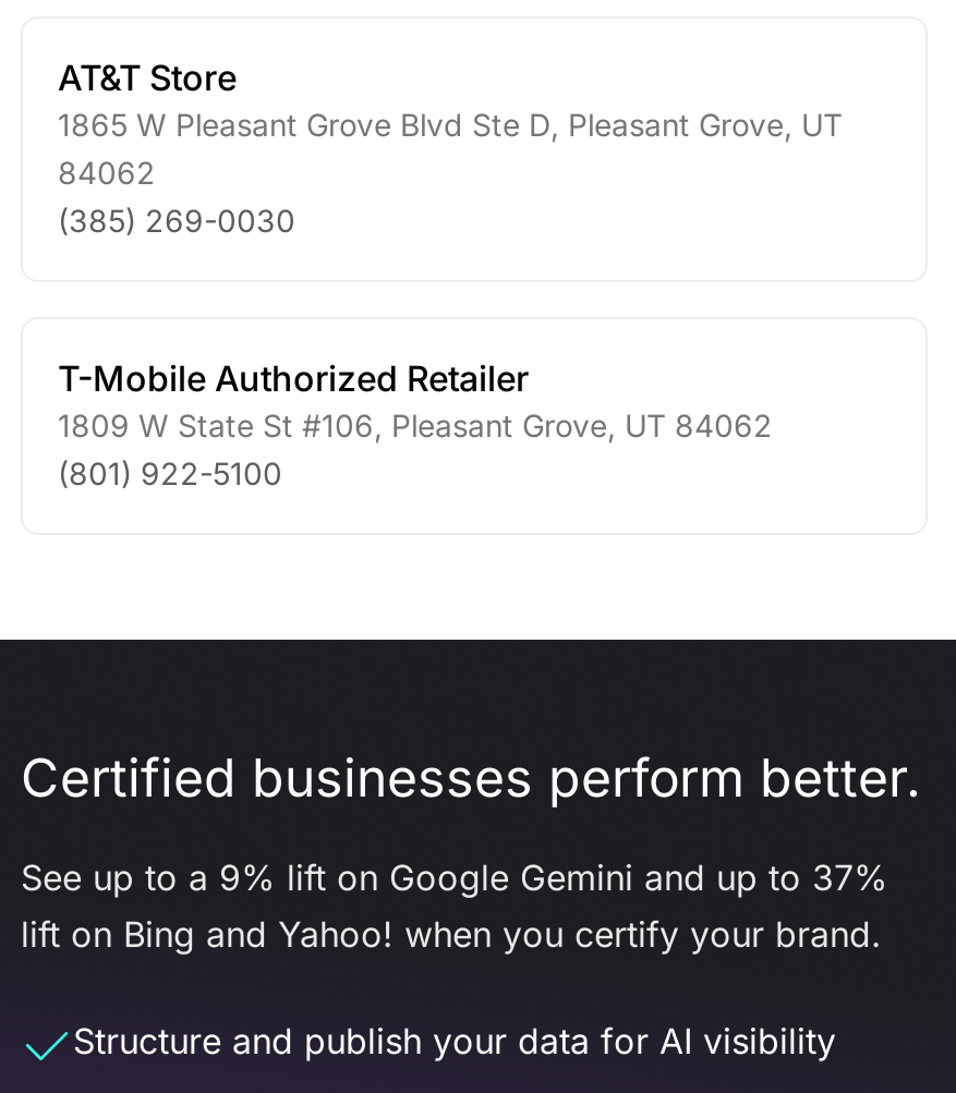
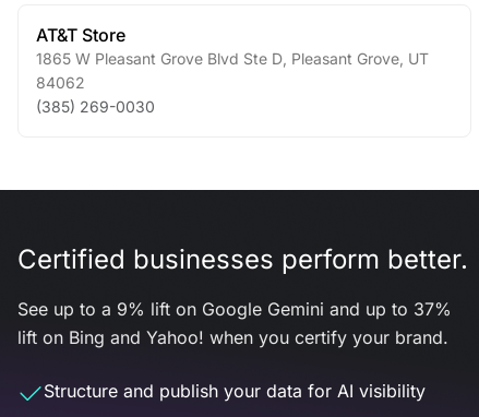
- T-Mobile Authorized Retailer
- 1809 W State St #106, Pleasant Grove, UT 84062
- (801) 922-5100
